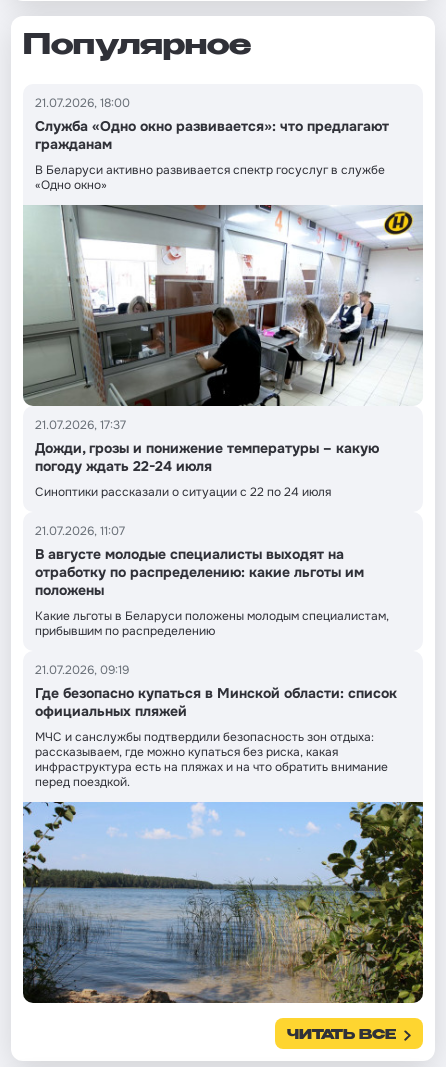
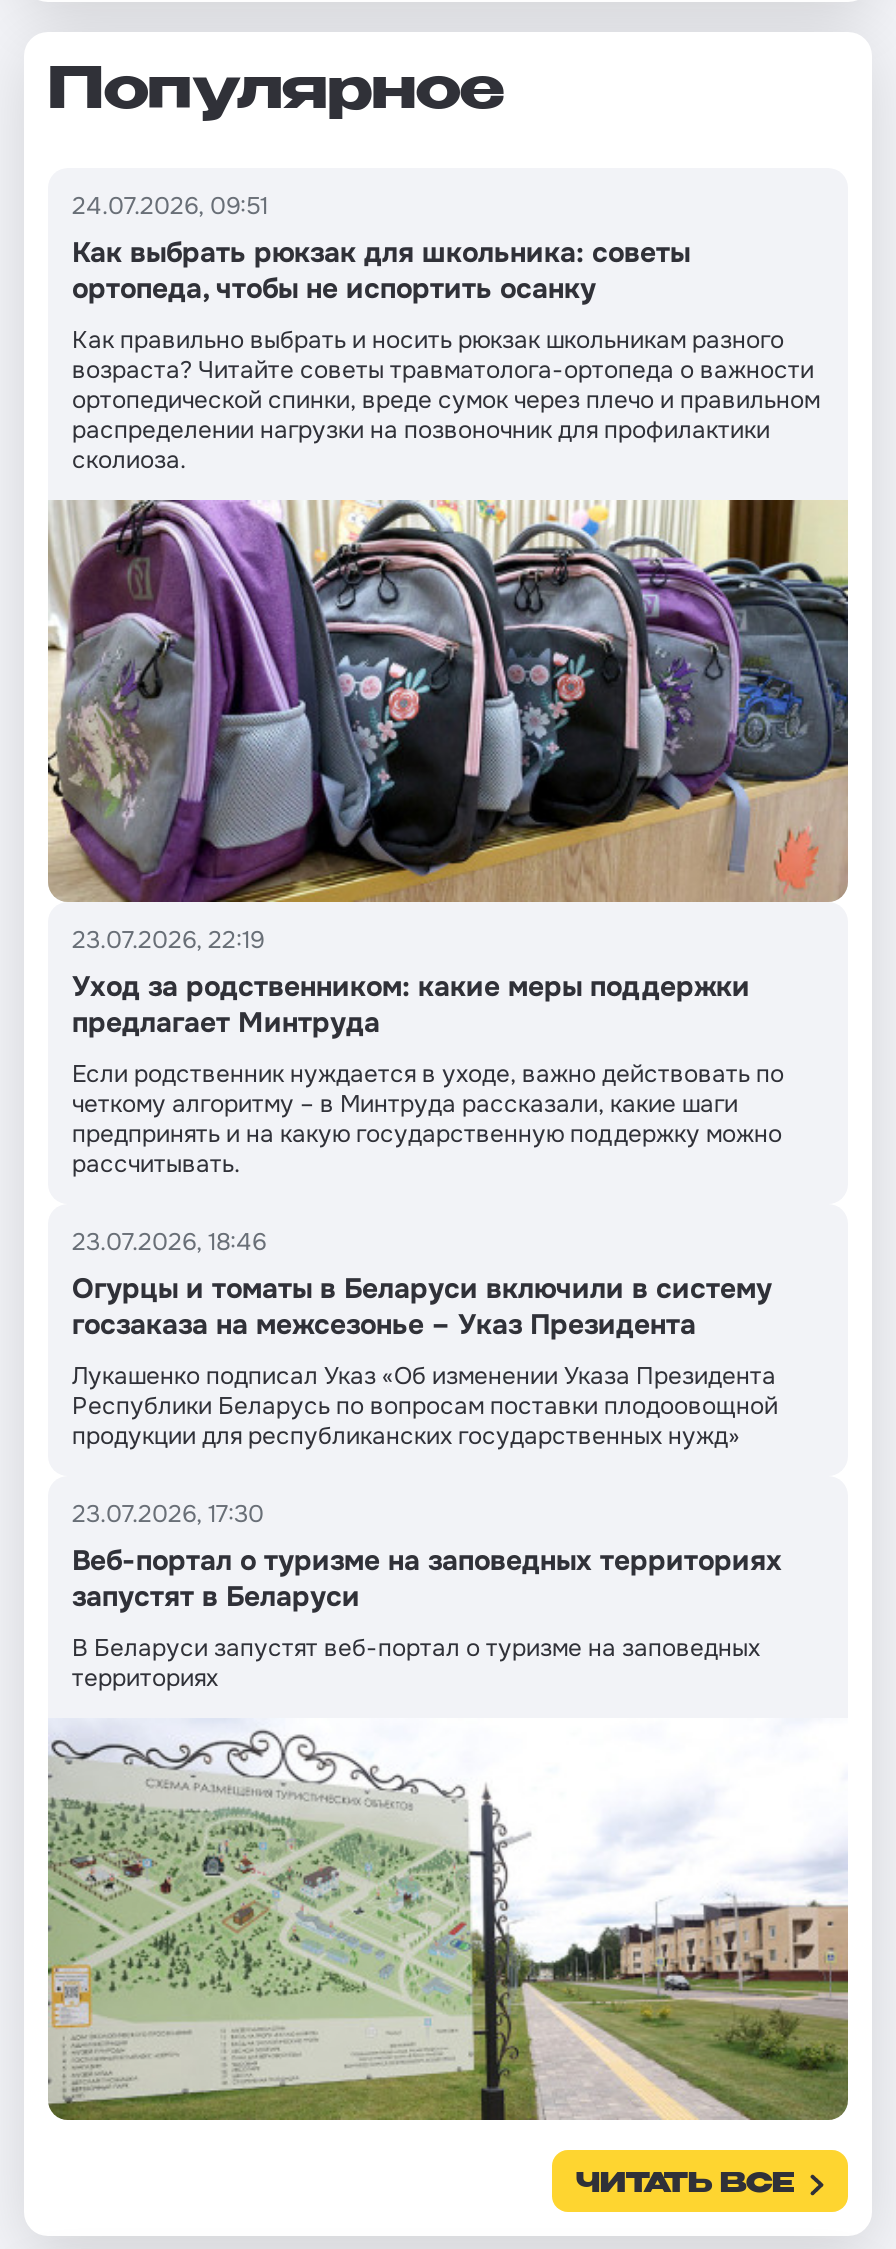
- 21.07.2026, 18:00
- Служба «Одно окно развивается»: что предлагают
- гражданам
+ 24.07.2026, 09:51
+ Как выбрать рюкзак для школьника: советы
+ ортопеда, чтобы не испортить осанку

- В Беларуси активно развивается спектр госуслуг в службе
- «Одно окно»
+ Как правильно выбрать и носить рюкзак школьникам разного
+ возраста? Читайте советы травматолога-ортопеда о важности
+ ортопедической спинки, вреде сумок через плечо и правильном
+ распределении нагрузки на позвоночник для профилактики
+ сколиоза.

- [image]
- 21.07.2026, 17:37
- Дожди, грозы и понижение температуры – какую
- погоду ждать 22-24 июля
+ [image]
+ 23.07.2026, 22:19
+ Уход за родственником: какие меры поддержки
+ предлагает Минтруда

- Синоптики рассказали о ситуации с 22 по 24 июля
+ Если родственник нуждается в уходе, важно действовать по
+ четкому алгоритму – в Минтруда рассказали, какие шаги
+ предпринять и на какую государственную поддержку можно
+ рассчитывать.

- 21.07.2026, 11:07
- В августе молодые специалисты выходят на
- отработку по распределению: какие льготы им
- положены
+ 23.07.2026, 18:46
+ Огурцы и томаты в Беларуси включили в систему
+ госзаказа на межсезонье – Указ Президента

- Какие льготы в Беларуси положены молодым специалистам,
- прибывшим по распределению
+ Лукашенко подписал Указ «Об изменении Указа Президента
+ Республики Беларусь по вопросам поставки плодоовощной
+ продукции для республиканских государственных нужд»

- 21.07.2026, 09:19
- Где безопасно купаться в Минской области: список
- официальных пляжей
+ 23.07.2026, 17:30
+ Веб-портал о туризме на заповедных территориях
+ запустят в Беларуси

- МЧС и санслужбы подтвердили безопасность зон отдыха:
- рассказываем, где можно купаться без риска, какая
- инфраструктура есть на пляжах и на что обратить внимание
- перед поездкой.
+ В Беларуси запустят веб-портал о туризме на заповедных
+ территориях

- [image]
+ [image]
